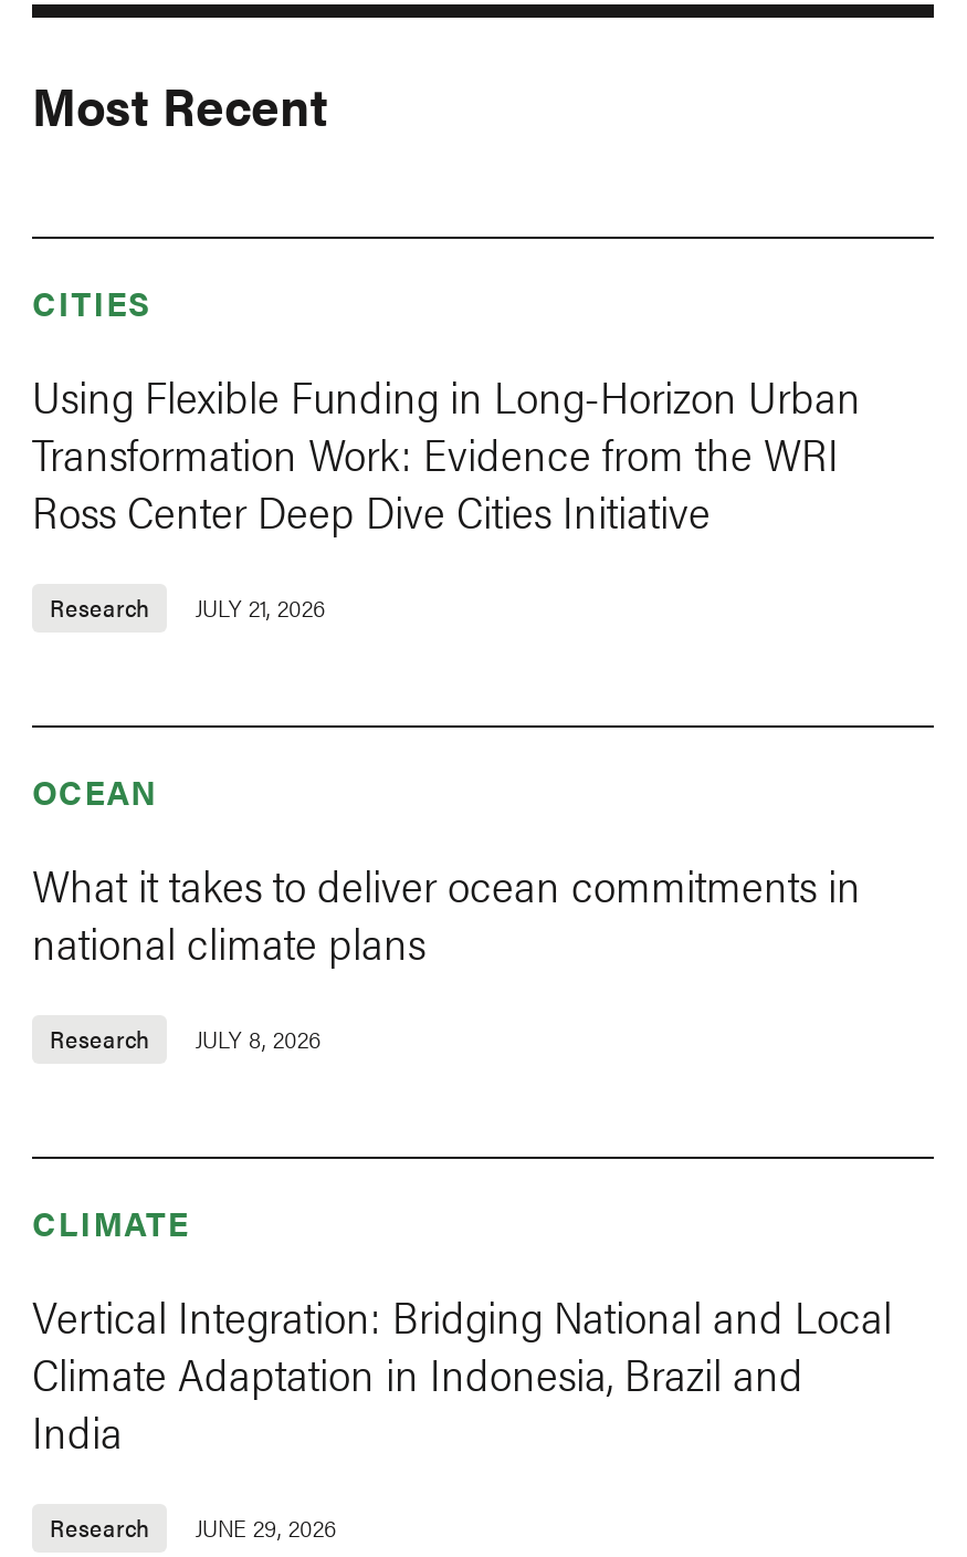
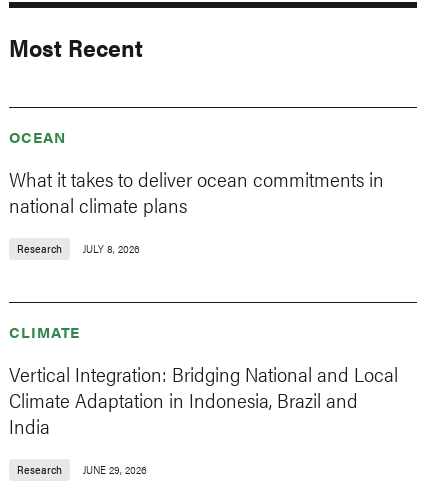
- CITIES
- Using Flexible Funding in Long-Horizon Urban
- Transformation Work: Evidence from the WRI
- Ross Center Deep Dive Cities Initiative
- Research
- JULY 21, 2026
